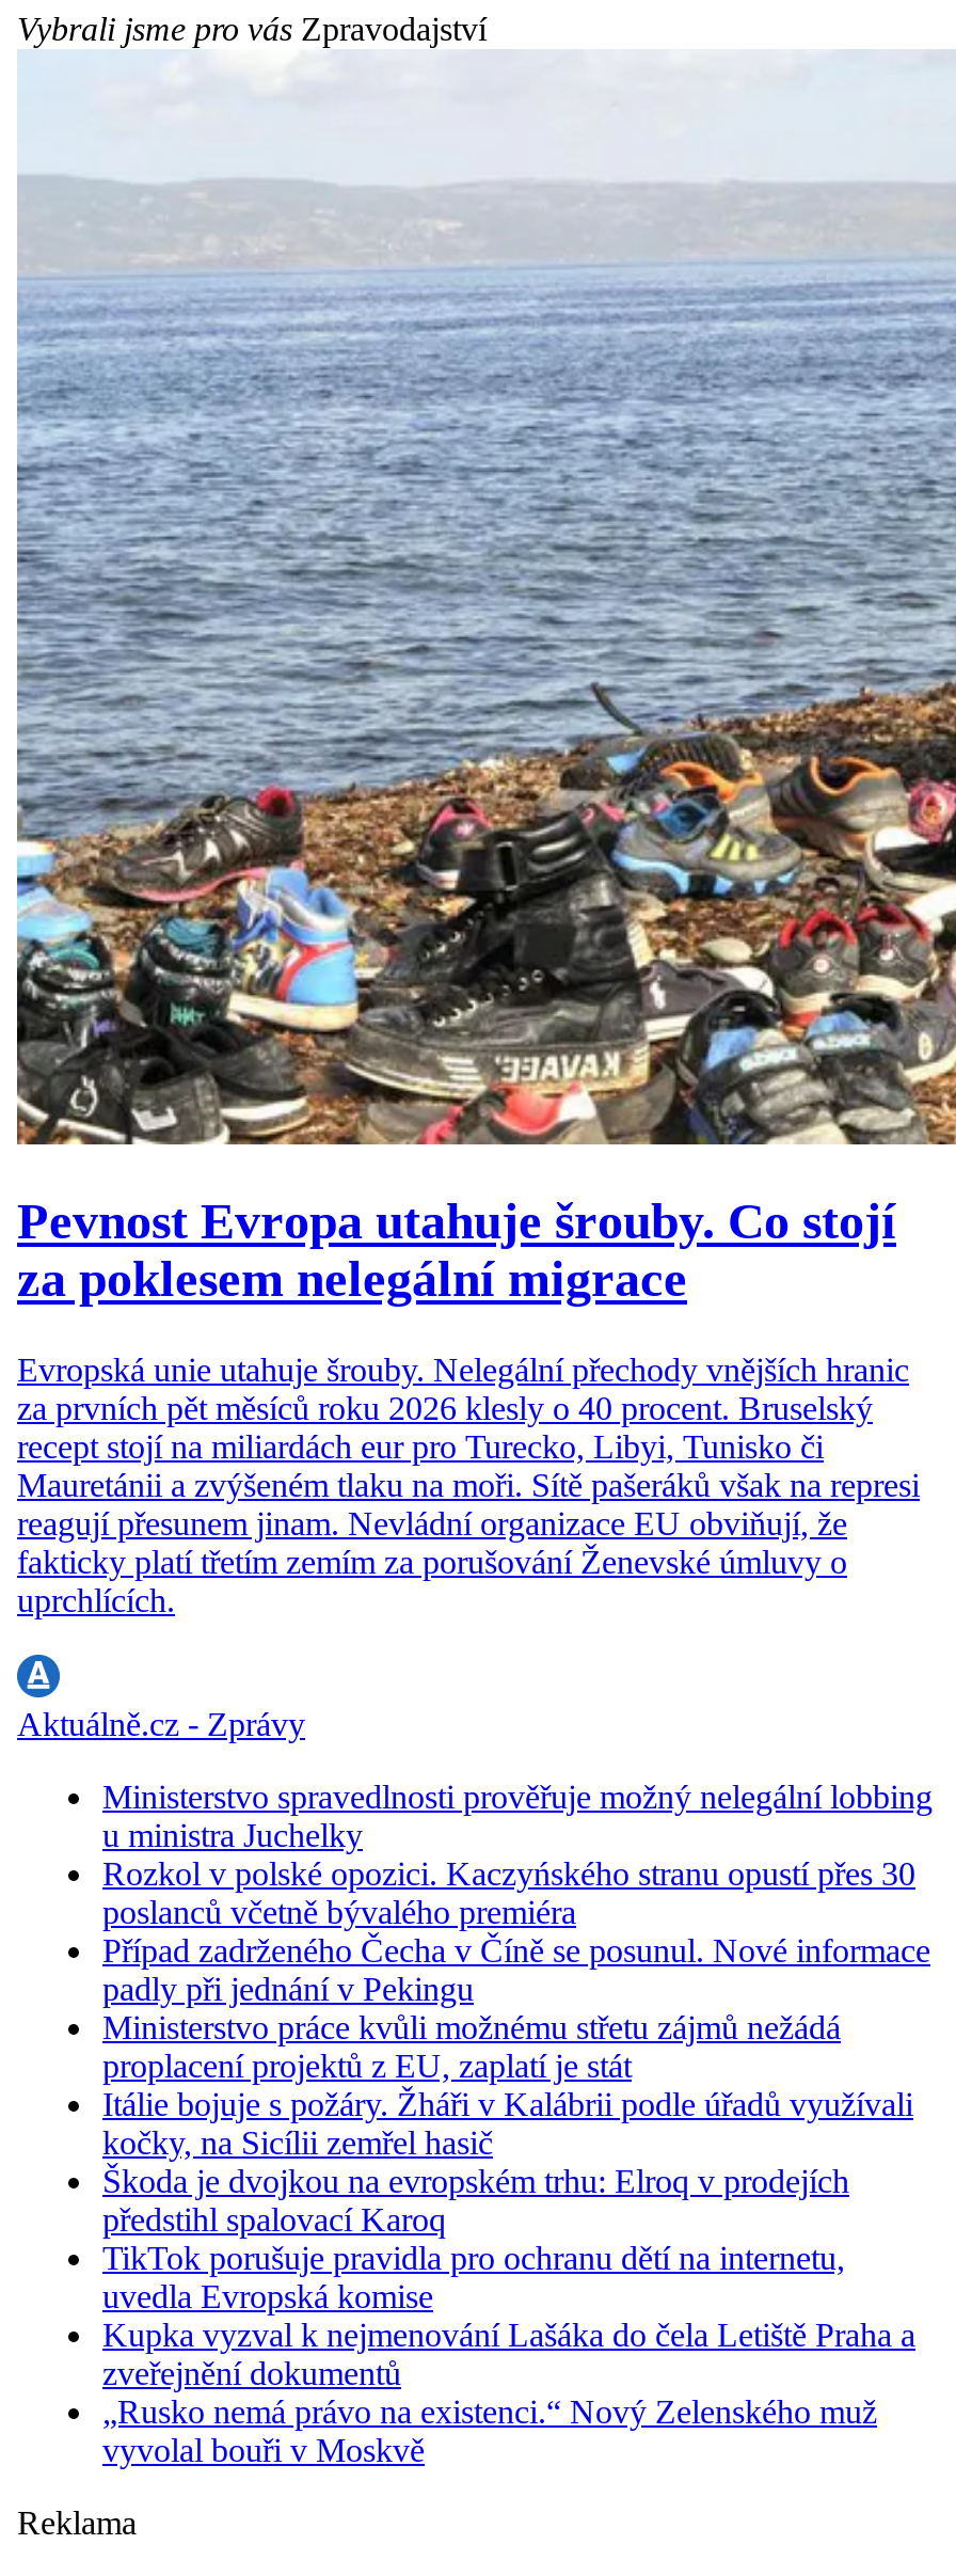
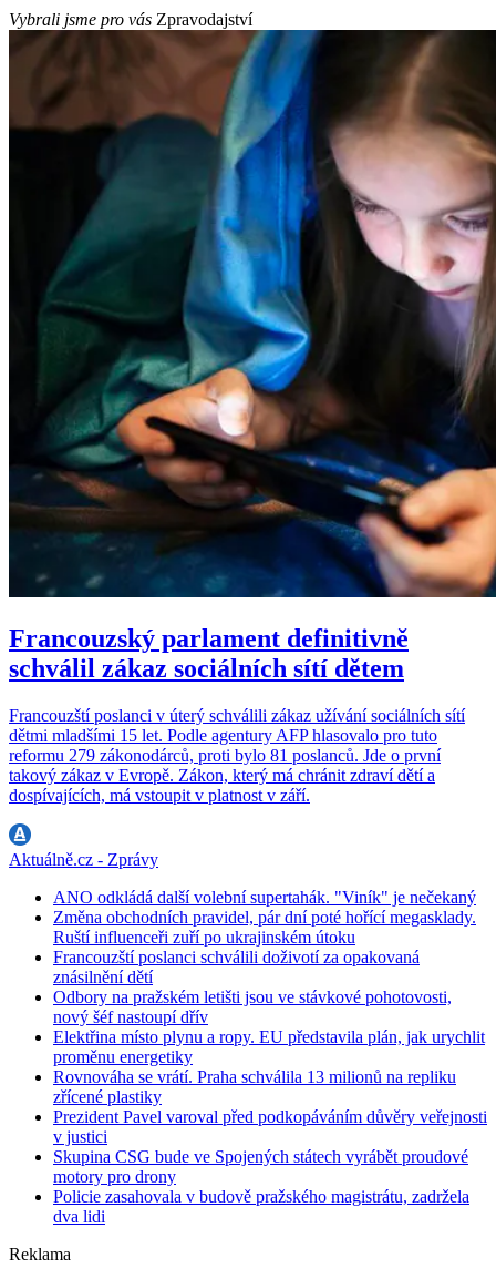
- [image]
- Pevnost Evropa utahuje šrouby. Co stojí
- za poklesem nelegální migrace
+ [image]
+ Francouzský parlament definitivně
+ schválil zákaz sociálních sítí dětem

- Evropská unie utahuje šrouby. Nelegální přechody vnějších hranic
- za prvních pět měsíců roku 2026 klesly o 40 procent. Bruselský
- recept stojí na miliardách eur pro Turecko, Libyi, Tunisko či
- Mauretánii a zvýšeném tlaku na moři. Sítě pašeráků však na represi
- reagují přesunem jinam. Nevládní organizace EU obviňují, že
- fakticky platí třetím zemím za porušování Ženevské úmluvy o
- uprchlících.
+ Francouzští poslanci v úterý schválili zákaz užívání sociálních sítí
+ dětmi mladšími 15 let. Podle agentury AFP hlasovalo pro tuto
+ reformu 279 zákonodárců, proti bylo 81 poslanců. Jde o první
+ takový zákaz v Evropě. Zákon, který má chránit zdraví dětí a
+ dospívajících, má vstoupit v platnost v září.

- Ministerstvo spravedlnosti prověřuje možný nelegální lobbing
- u ministra Juchelky
- Rozkol v polské opozici. Kaczyńského stranu opustí přes 30
- poslanců včetně bývalého premiéra
- Případ zadrženého Čecha v Číně se posunul. Nové informace
- padly při jednání v Pekingu
- Ministerstvo práce kvůli možnému střetu zájmů nežádá
- proplacení projektů z EU, zaplatí je stát
- Itálie bojuje s požáry. Žháři v Kalábrii podle úřadů využívali
- kočky, na Sicílii zemřel hasič
- Škoda je dvojkou na evropském trhu: Elroq v prodejích
- předstihl spalovací Karoq
- TikTok porušuje pravidla pro ochranu dětí na internetu,
- uvedla Evropská komise
- Kupka vyzval k nejmenování Lašáka do čela Letiště Praha a
- zveřejnění dokumentů
- „Rusko nemá právo na existenci.“ Nový Zelenského muž
- vyvolal bouři v Moskvě
+ ANO odkládá další volební supertahák. "Viník" je nečekaný
+ Změna obchodních pravidel, pár dní poté hořící megasklady.
+ Ruští influenceři zuří po ukrajinském útoku
+ Francouzští poslanci schválili doživotí za opakovaná
+ znásilnění dětí
+ Odbory na pražském letišti jsou ve stávkové pohotovosti,
+ nový šéf nastoupí dřív
+ Elektřina místo plynu a ropy. EU představila plán, jak urychlit
+ proměnu energetiky
+ Rovnováha se vrátí. Praha schválila 13 milionů na repliku
+ zřícené plastiky
+ Prezident Pavel varoval před podkopáváním důvěry veřejnosti
+ v justici
+ Skupina CSG bude ve Spojených státech vyrábět proudové
+ motory pro drony
+ Policie zasahovala v budově pražského magistrátu, zadržela
+ dva lidi
